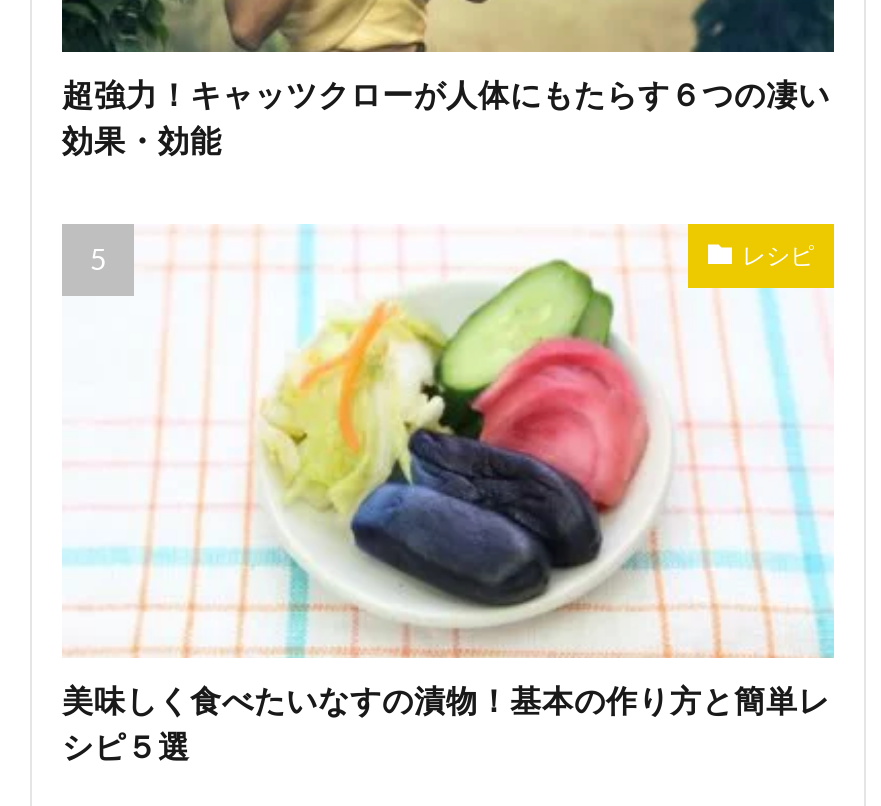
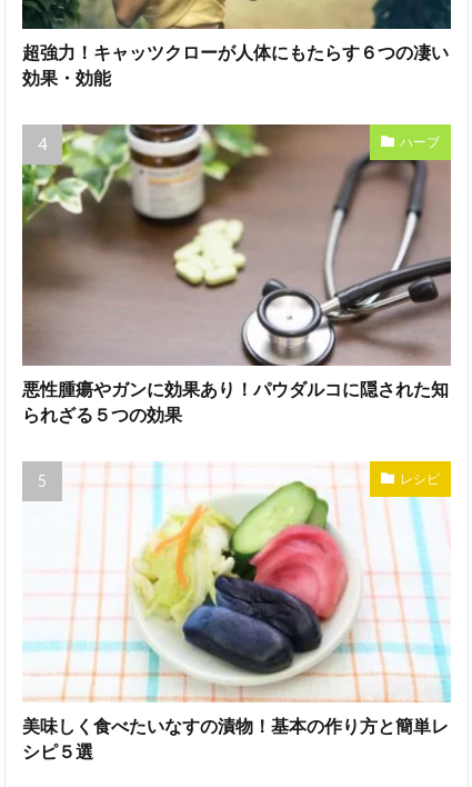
+ [image]
+ ハーブ

+ 悪性腫瘍やガンに効果あり！パウダルコに隠された知
+ られざる５つの効果
